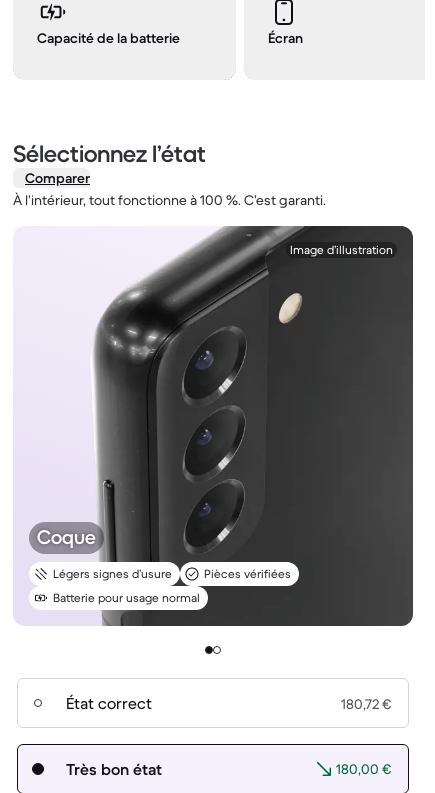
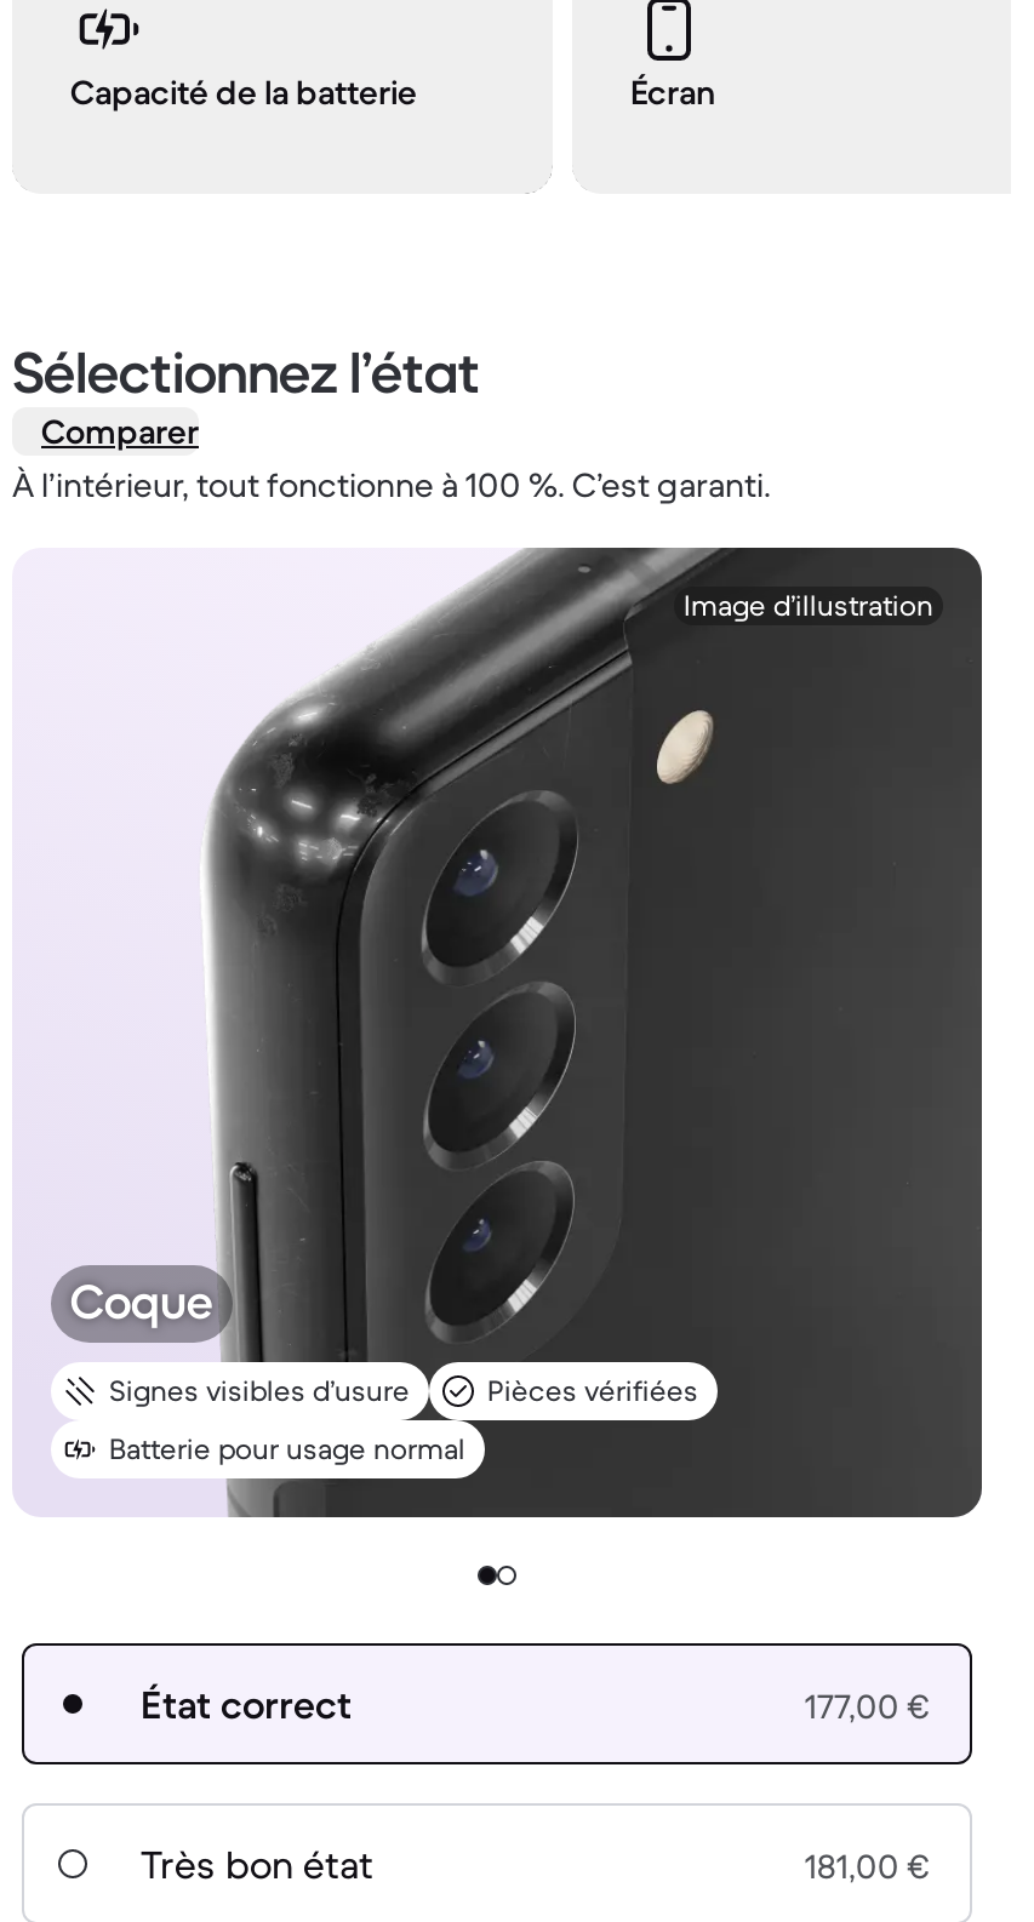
- Légers signes d’usure
+ Signes visibles d’usure

- 180,72 €
+ 177,00 €

- 180,00 €
+ 181,00 €
